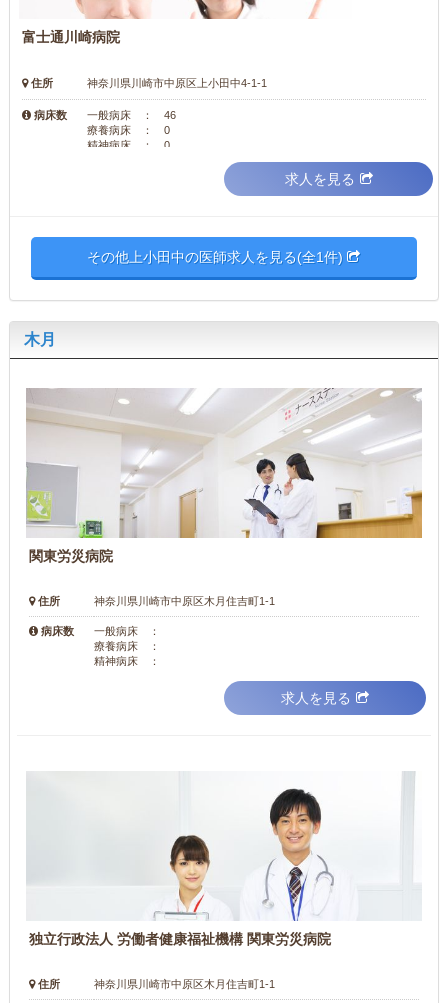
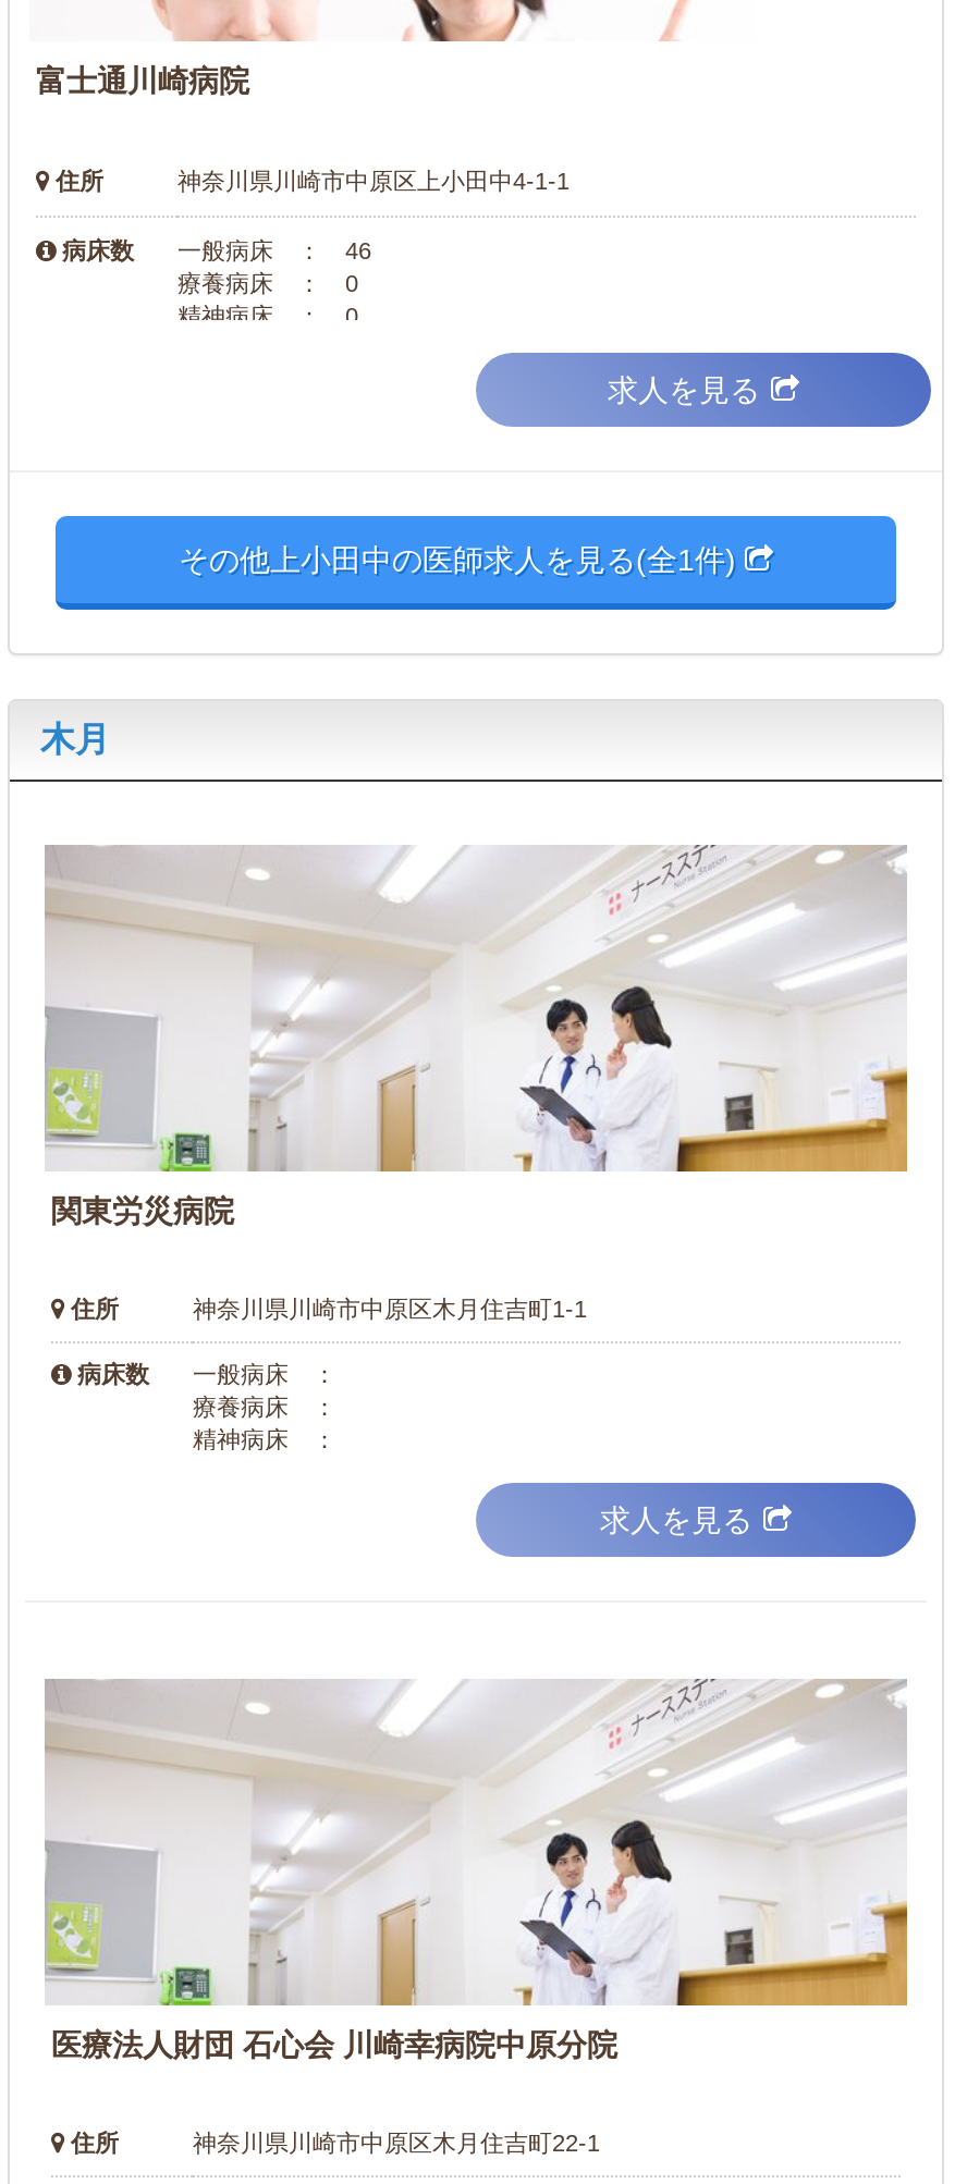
- [image]
- 独立行政法人 労働者健康福祉機構 関東労災病院
+ [image]
+ 医療法人財団 石心会 川崎幸病院中原分院

- 神奈川県川崎市中原区木月住吉町1-1
+ 神奈川県川崎市中原区木月住吉町22-1
